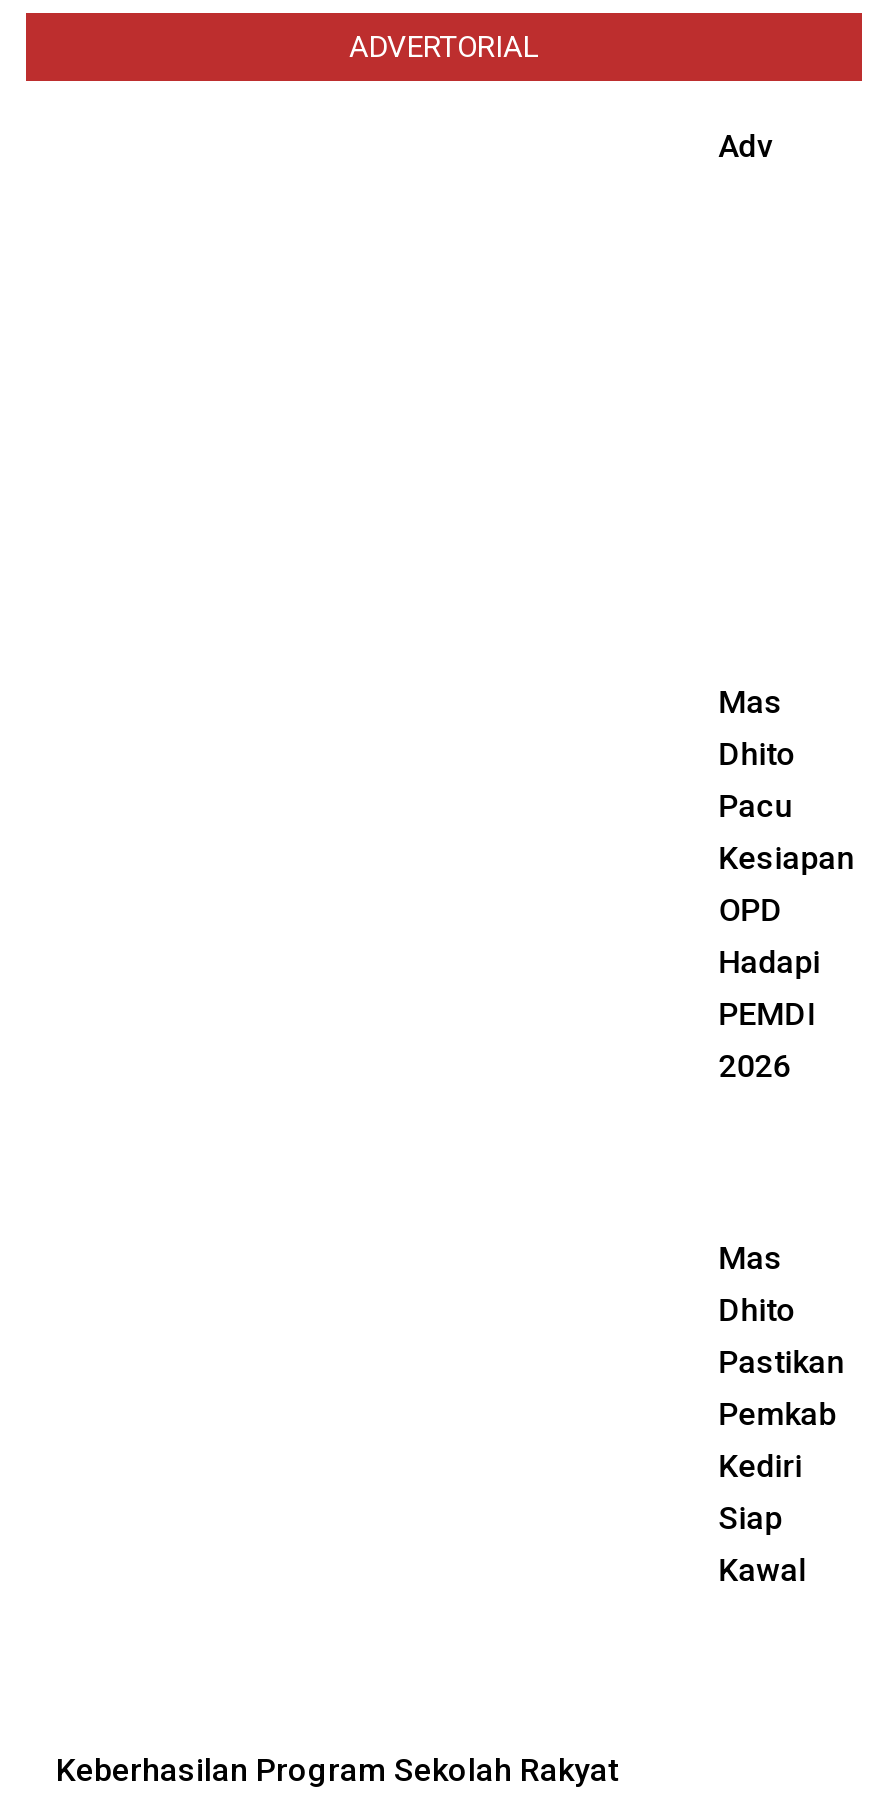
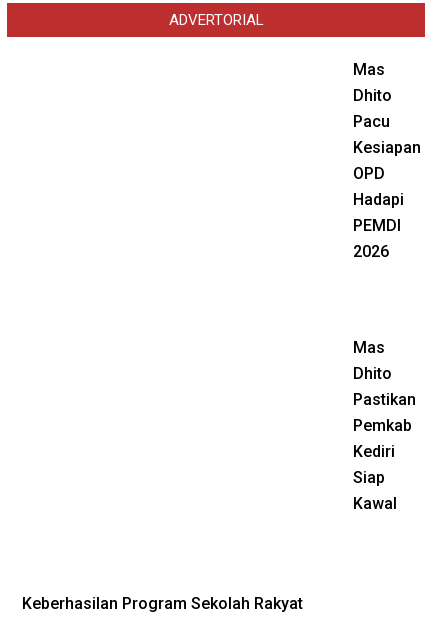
- Adv
